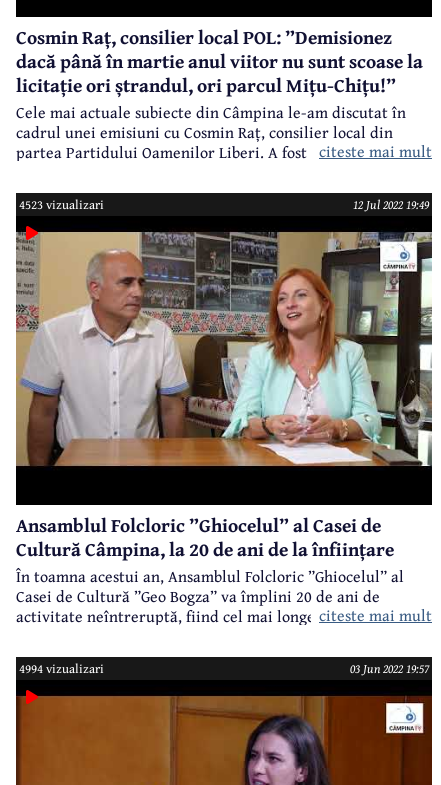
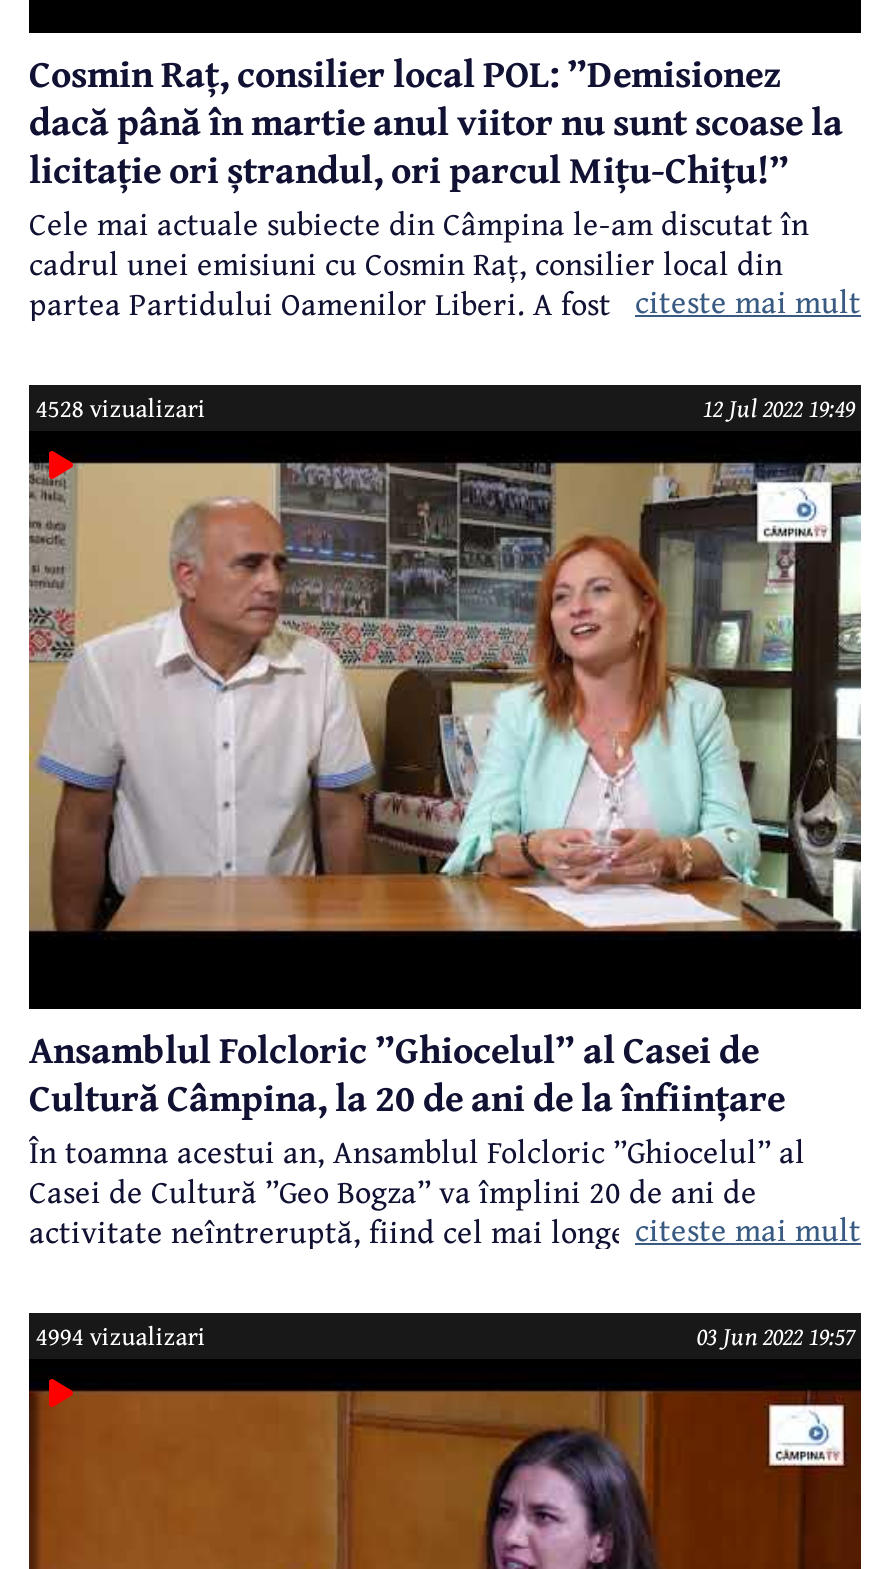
- 4523 vizualizari
+ 4528 vizualizari
